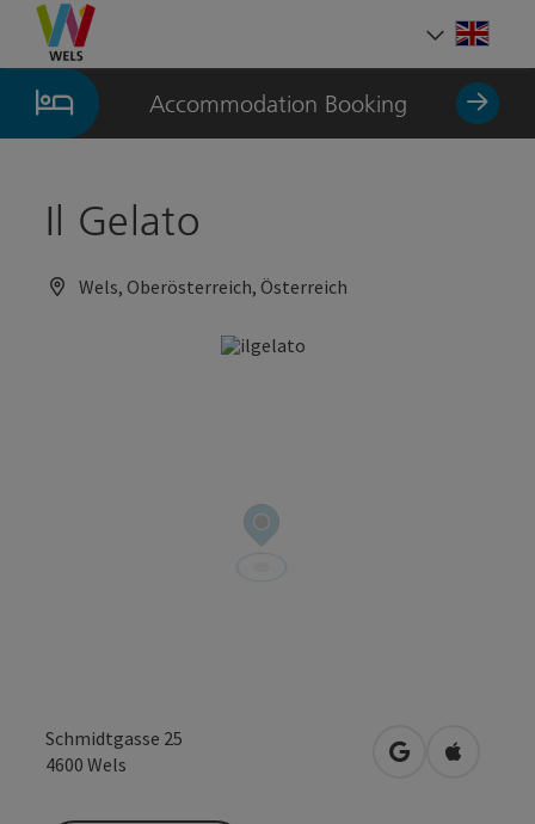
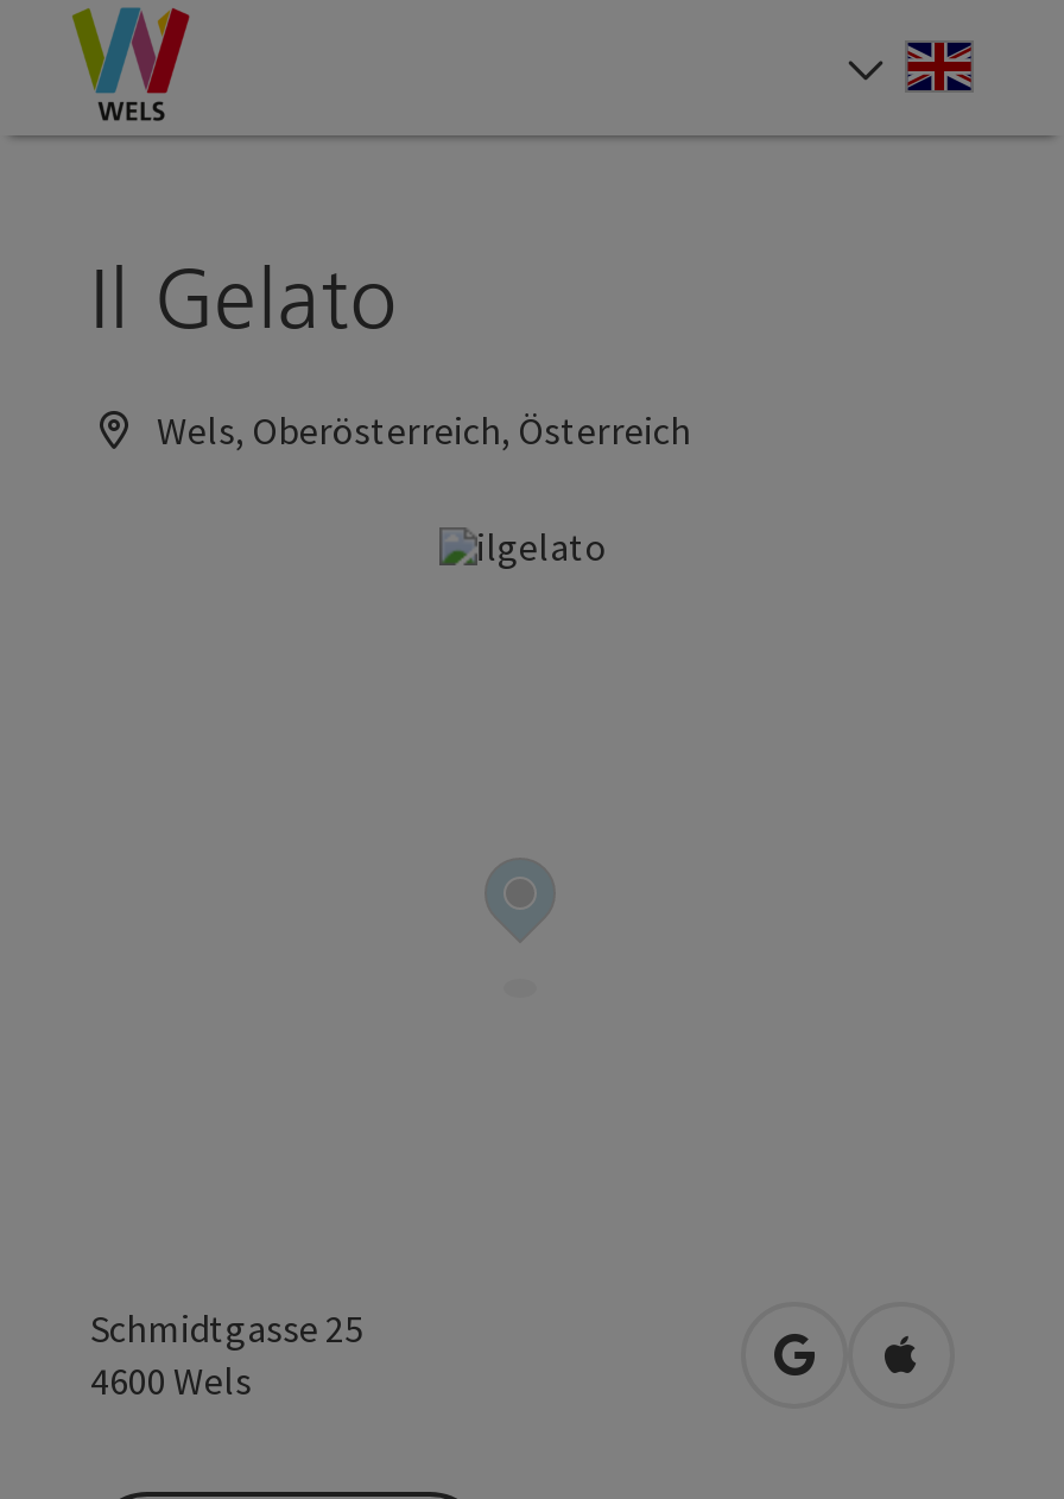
- Accommodation Booking
